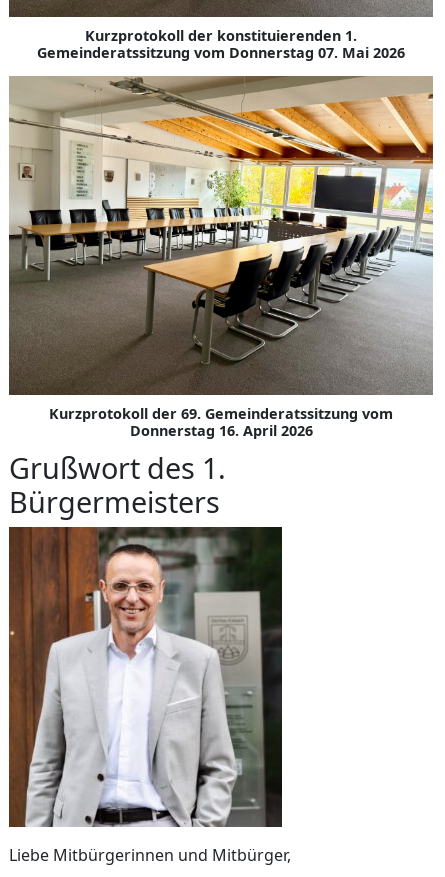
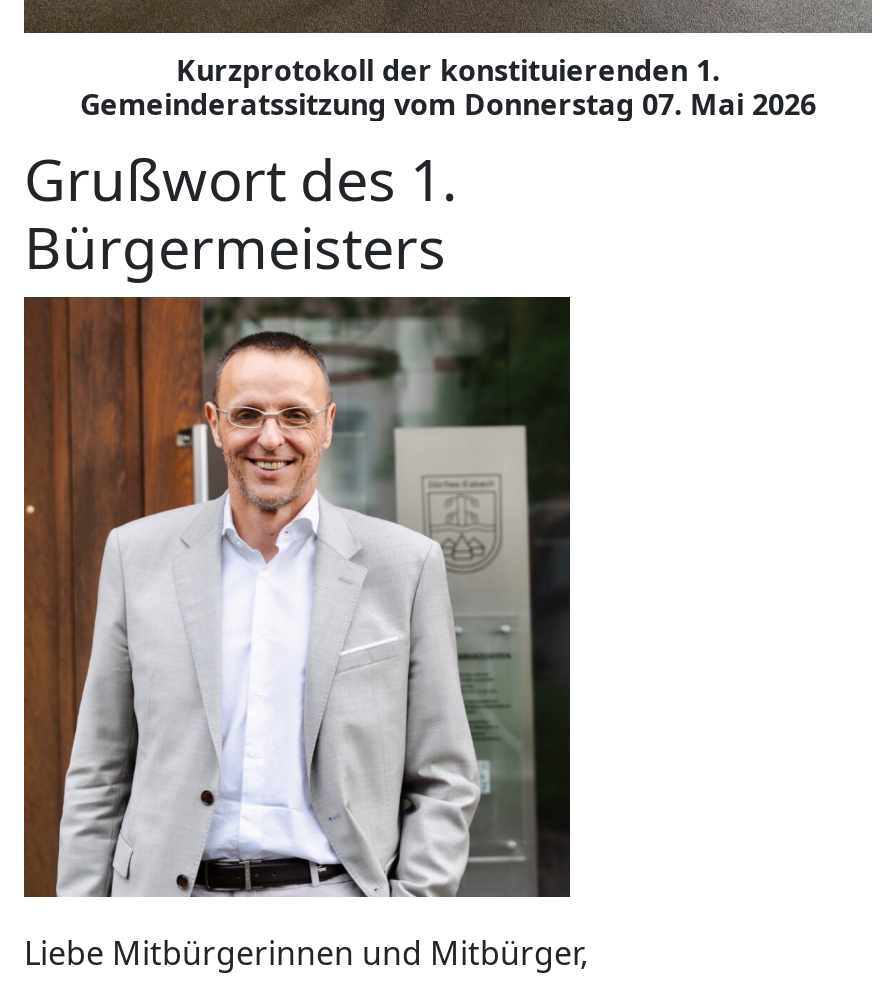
- [image]
- Kurzprotokoll der 69. Gemeinderatssitzung vom
- Donnerstag 16. April 2026
